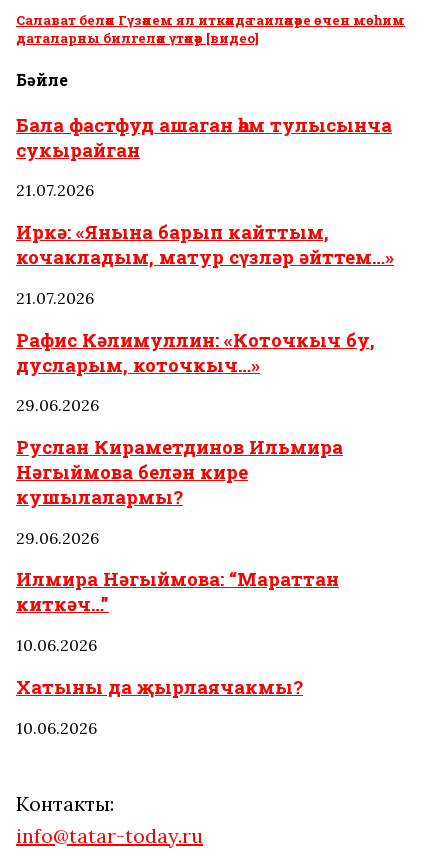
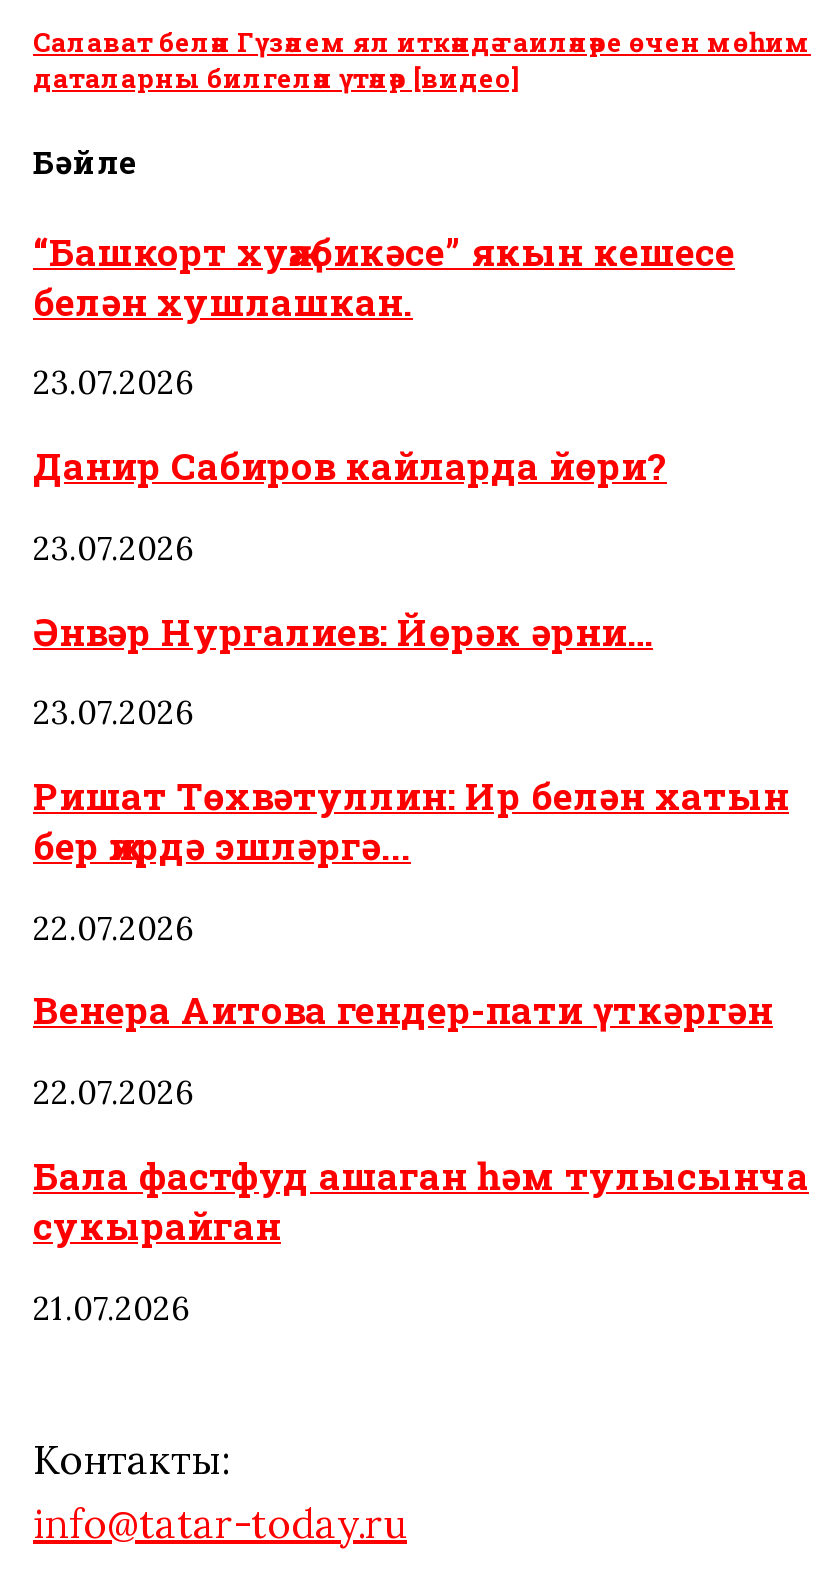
+ “Башкорт хуҗабикәсе” якын кешесе
+ белән хушлашкан.
+ 23.07.2026
+ Данир Сабиров кайларда йөри?
+ 23.07.2026
+ Әнвәр Нургалиев: Йөрәк әрни…
+ 23.07.2026
+ Ришат Төхвәтуллин: Ир белән хатын
+ бер җирдә эшләргә...
+ 22.07.2026
+ Венера Аитова гендер-пати үткәргән
+ 22.07.2026

moved down: Бала фастфуд ашаган һәм тулысынча | сукырайган | 21.07.2026

- Иркә: «Янына барып кайттым,
- кочакладым, матур сүзләр әйттем…»
- 21.07.2026
- Рафис Кәлимуллин: «Коточкыч бу,
- дусларым, коточкыч…»
- 29.06.2026
- Руслан Кираметдинов Ильмира
- Нәгыймова белән кире
- кушылалармы?
- 29.06.2026
- Илмира Нәгыймова: “Мараттан
- киткәч…”
- 10.06.2026
- Хатыны да җырлаячакмы?
- 10.06.2026
